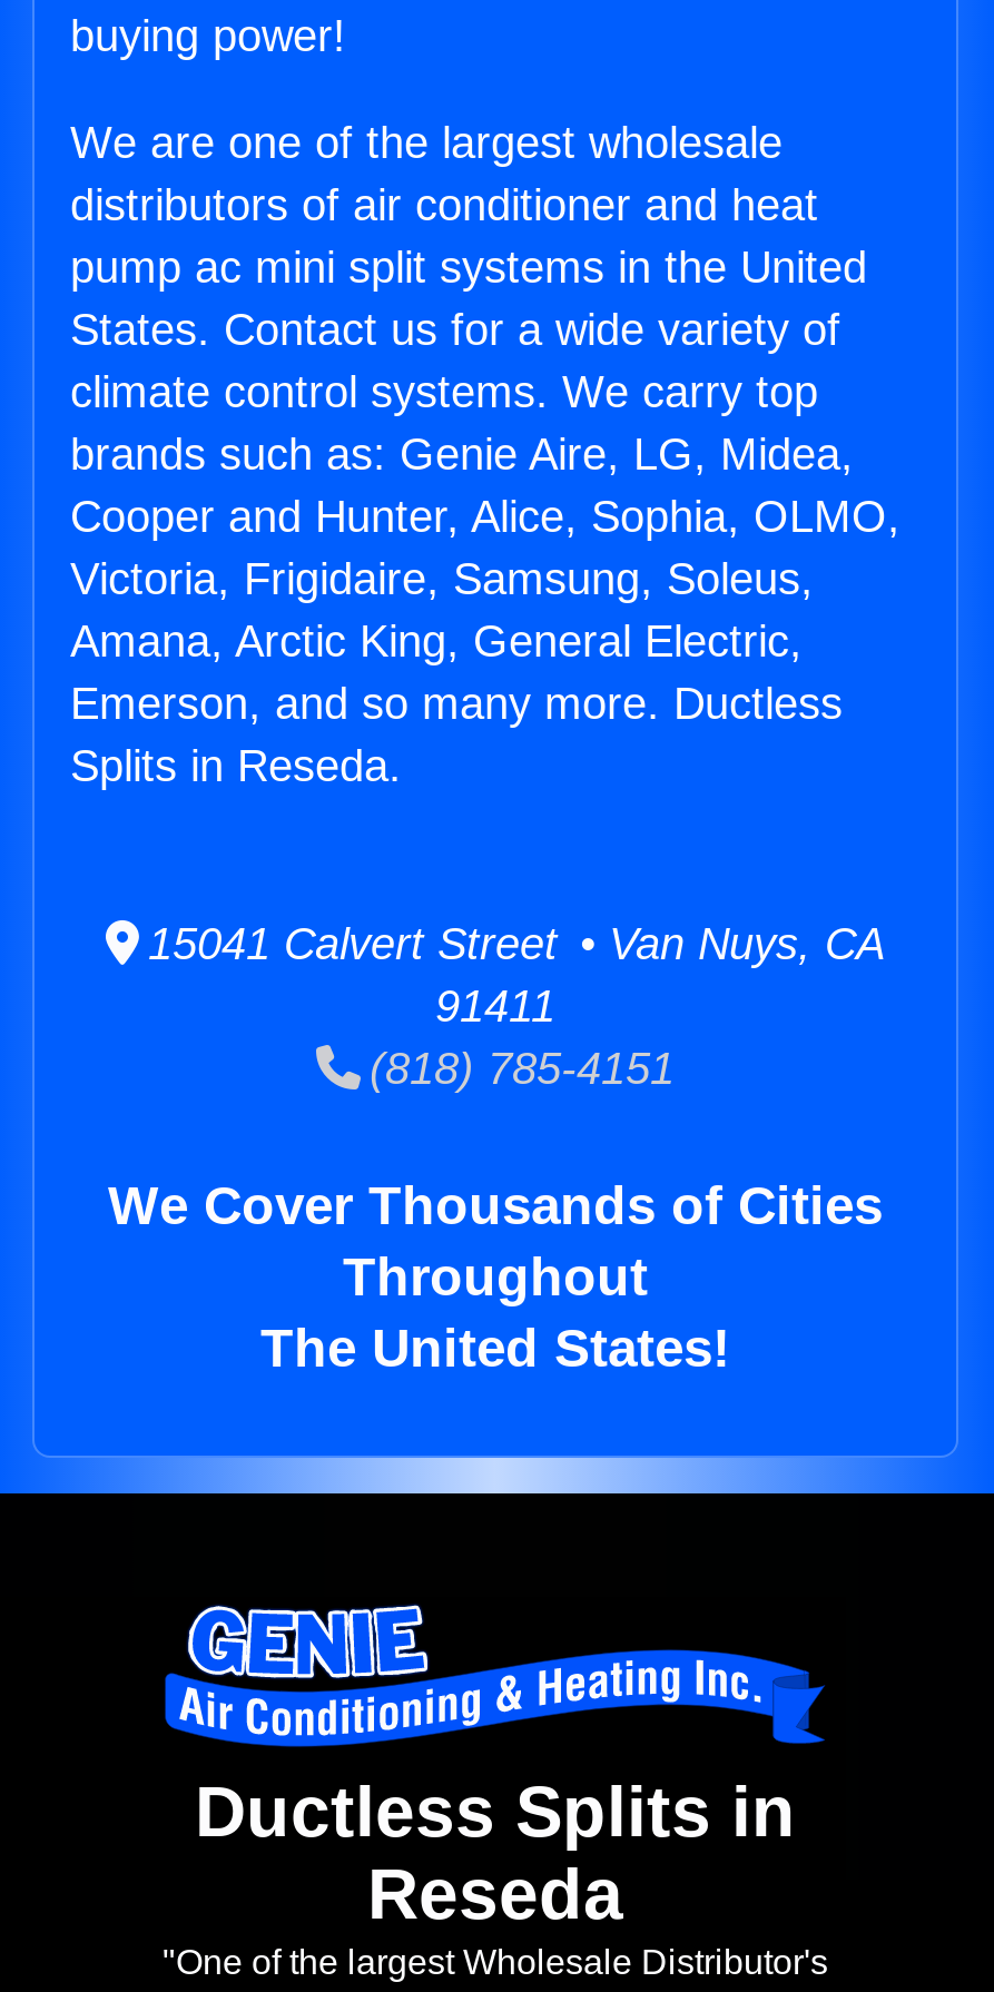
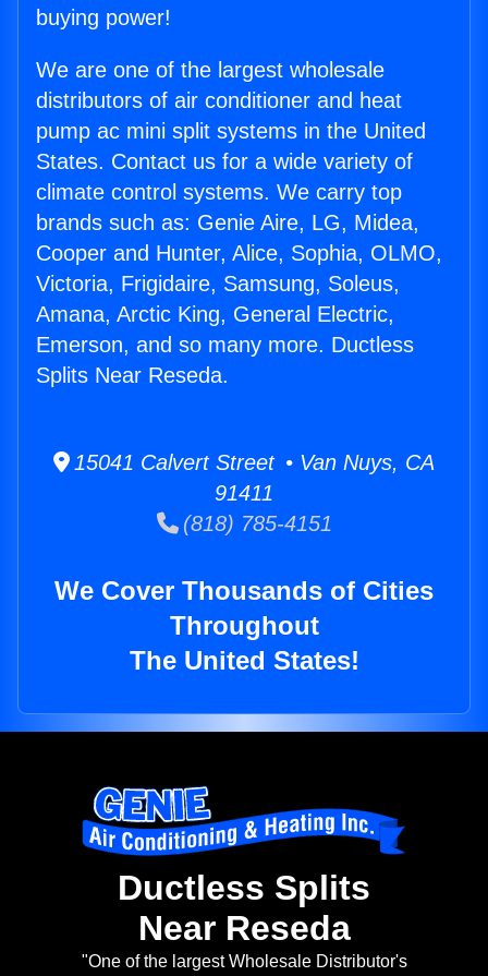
- Splits in Reseda.
+ Splits Near Reseda.

- Ductless Splits in
- Reseda
+ Ductless Splits
+ Near Reseda
